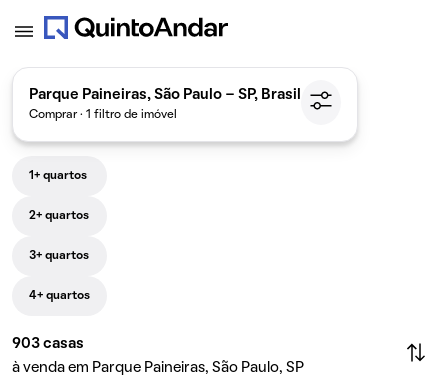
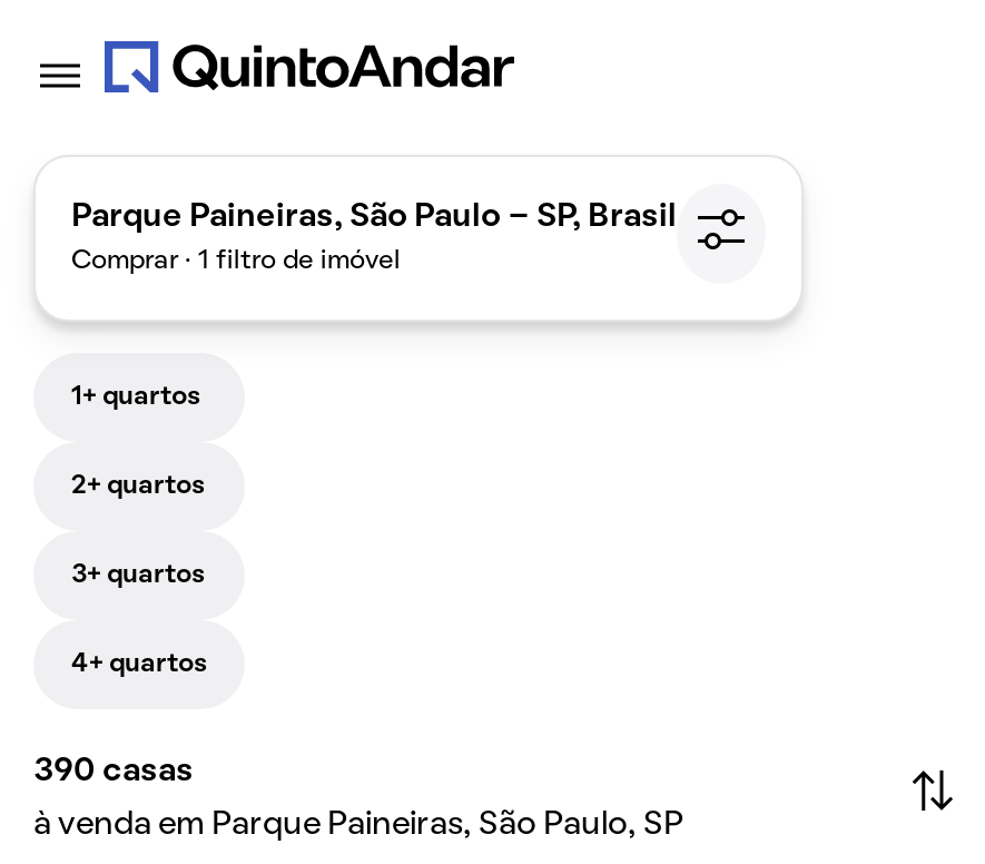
- 903 casas
+ 390 casas
